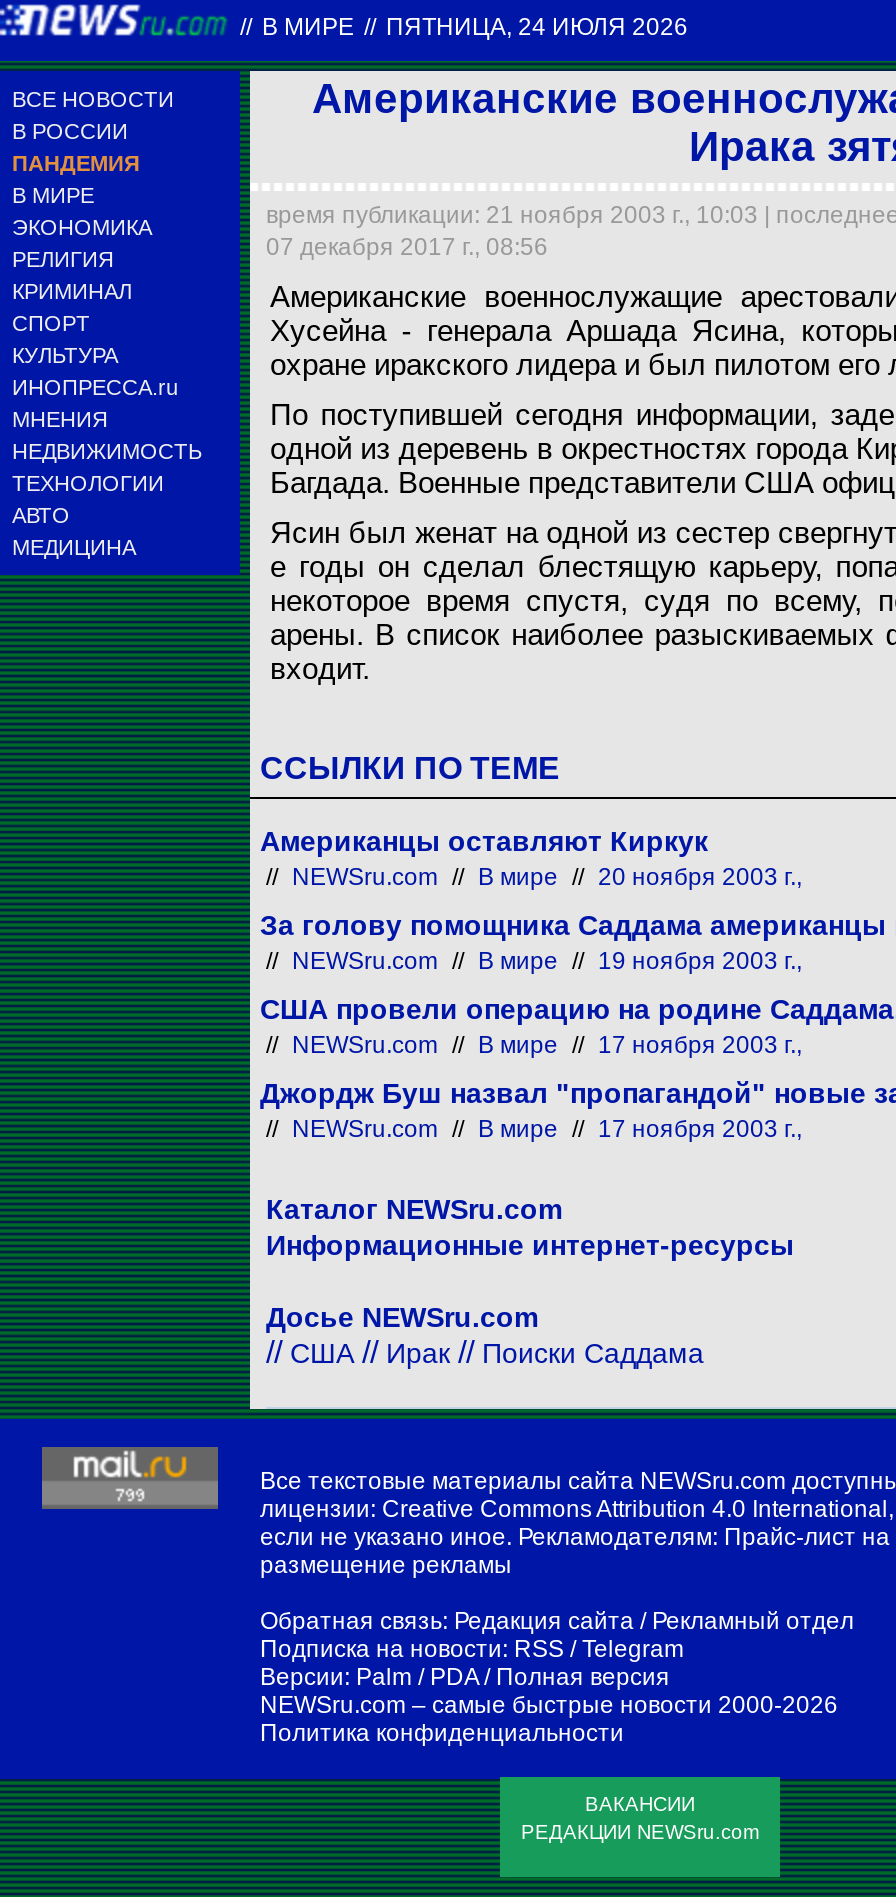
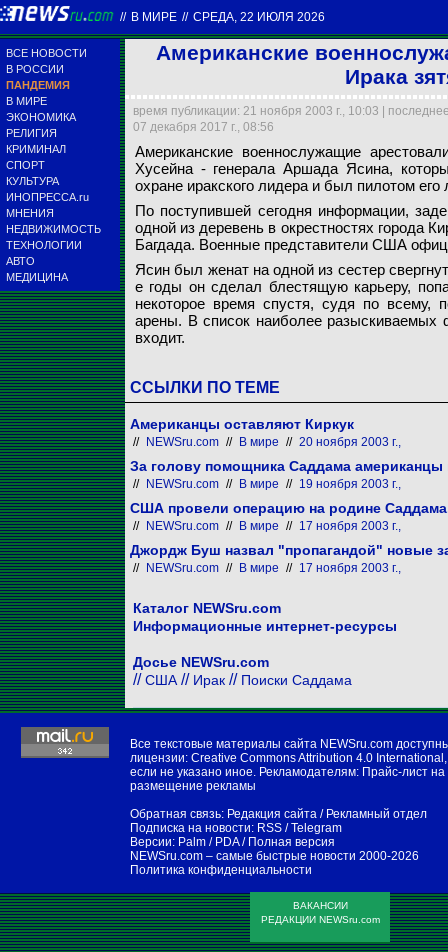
- // В МИРЕ // ПЯТНИЦА, 24 ИЮЛЯ 2026
+ // В МИРЕ // СРЕДА, 22 ИЮЛЯ 2026
